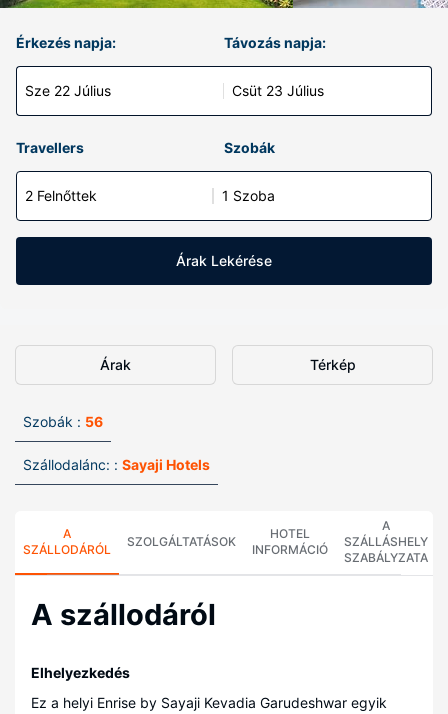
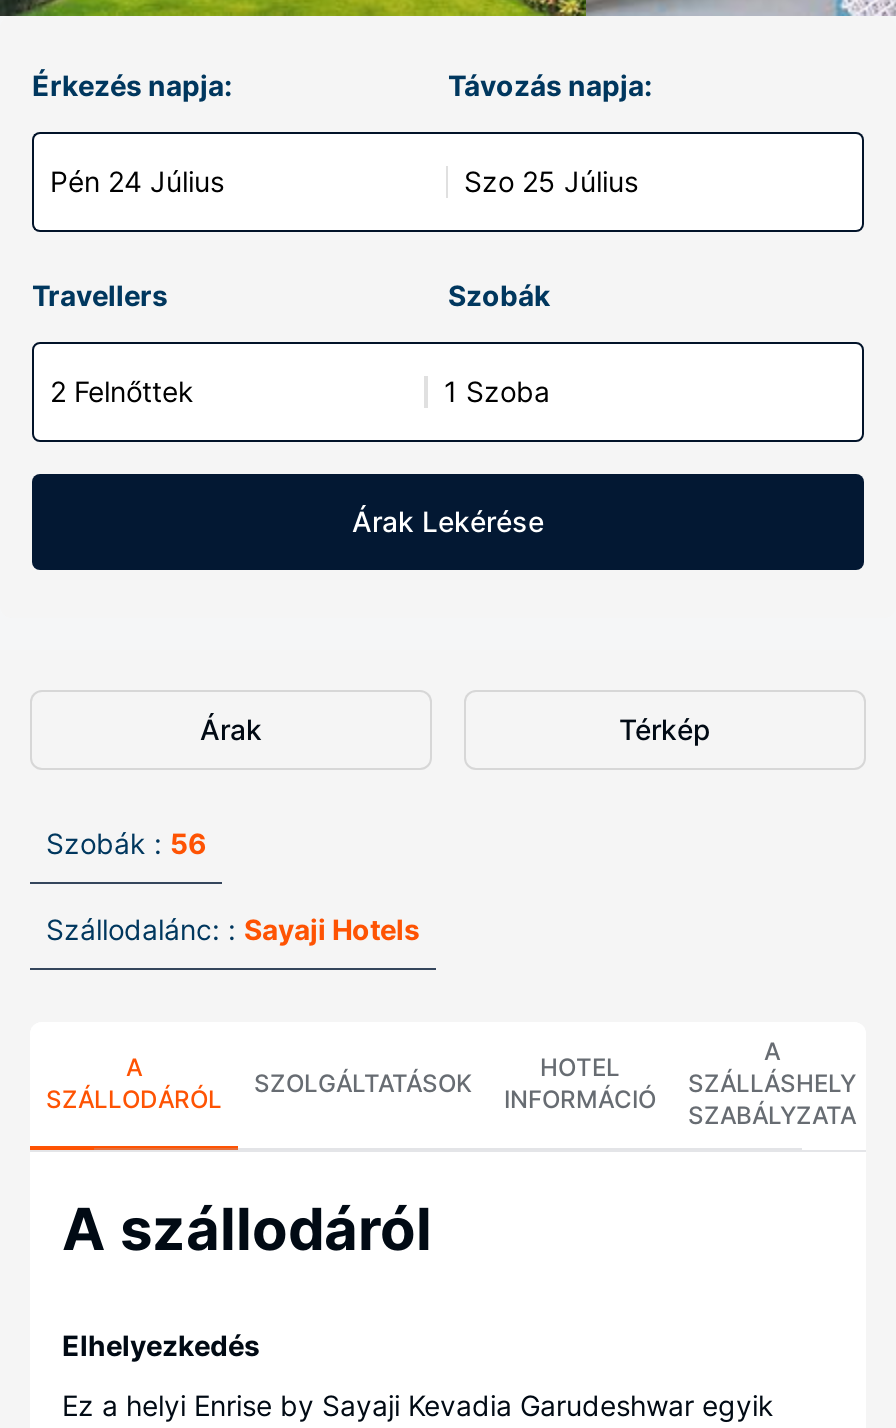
- Sze 22 Július
+ Pén 24 Július

- Csüt 23 Július
+ Szo 25 Július
